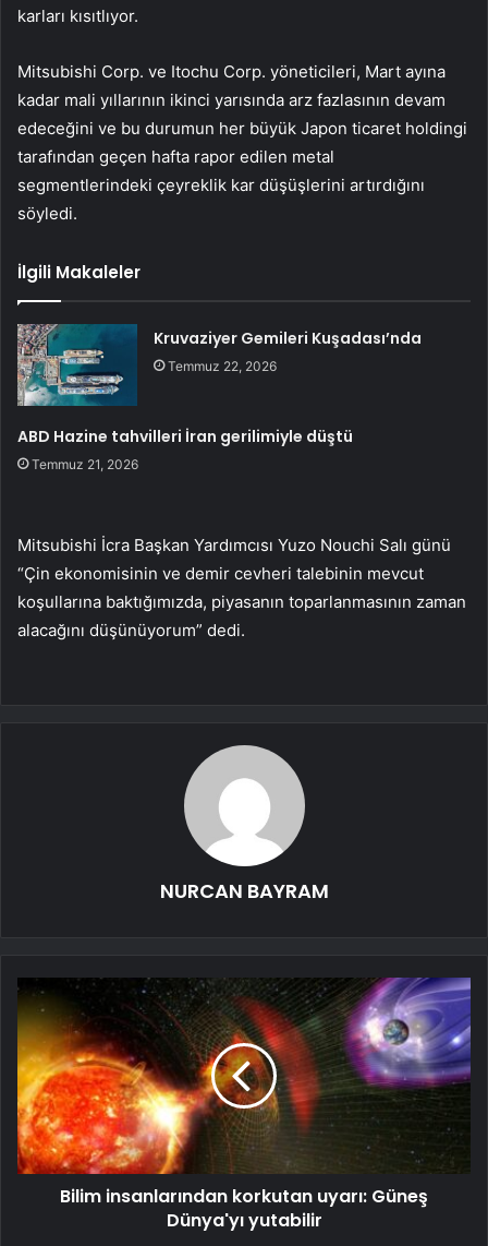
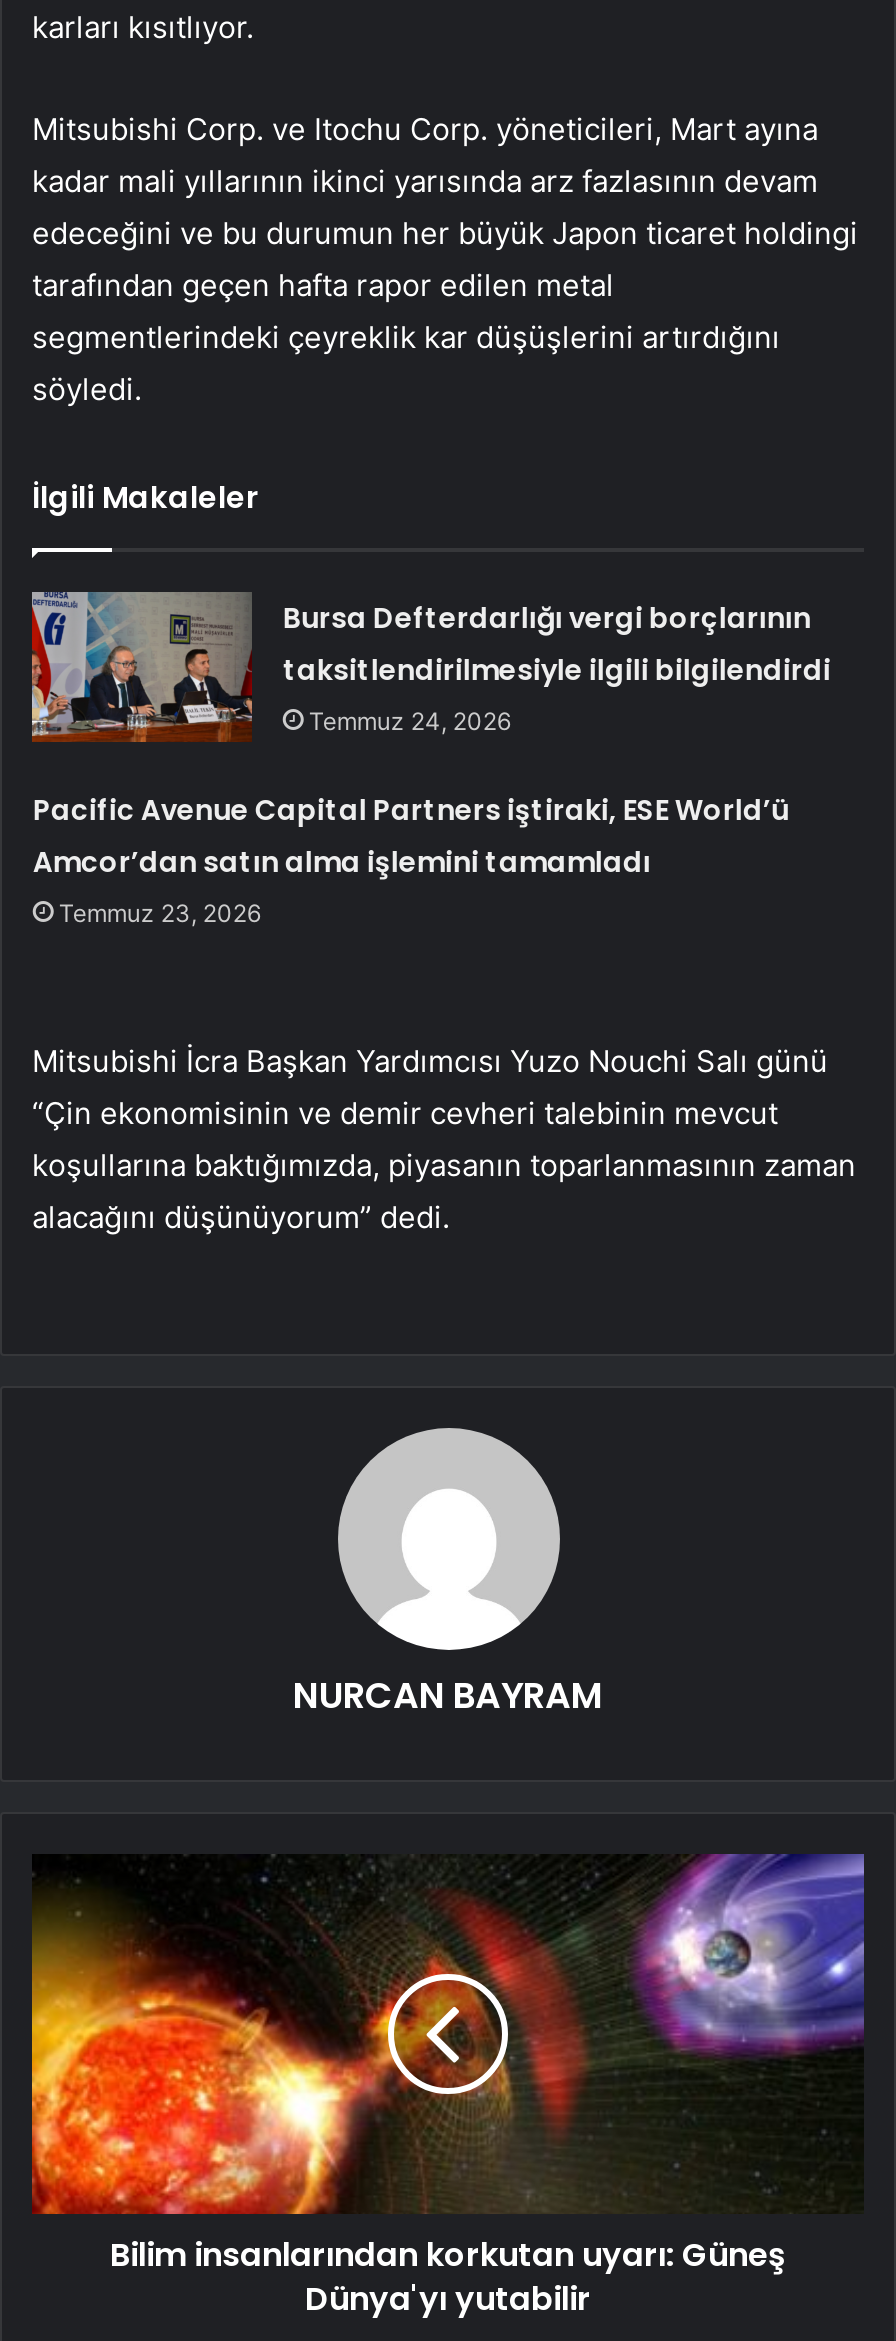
- [image]
- Kruvaziyer Gemileri Kuşadası’nda
- Temmuz 22, 2026
+ [image]
+ Bursa Defterdarlığı vergi borçlarının
+ taksitlendirilmesiyle ilgili bilgilendirdi
+ Temmuz 24, 2026

- ABD Hazine tahvilleri İran gerilimiyle düştü
- Temmuz 21, 2026
+ Pacific Avenue Capital Partners iştiraki, ESE World’ü
+ Amcor’dan satın alma işlemini tamamladı
+ Temmuz 23, 2026
